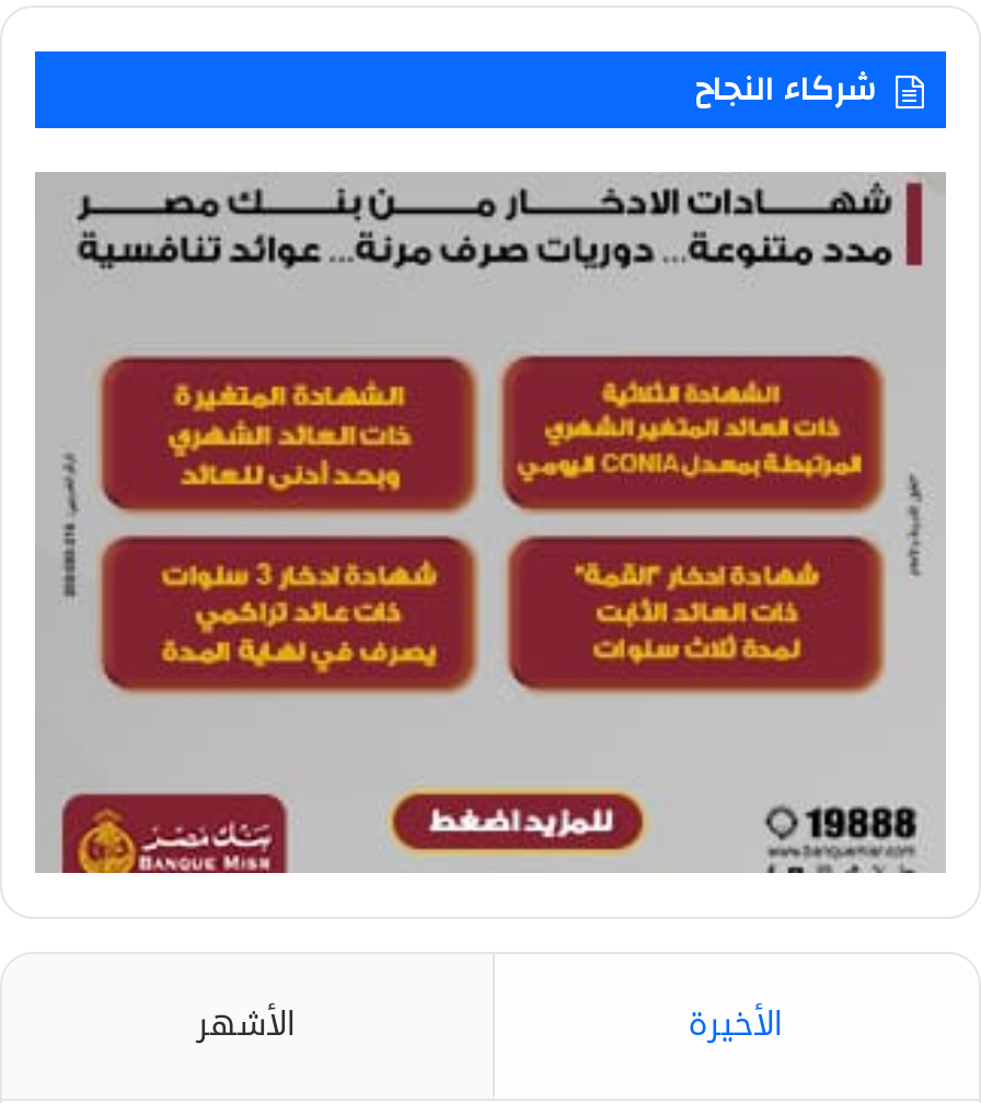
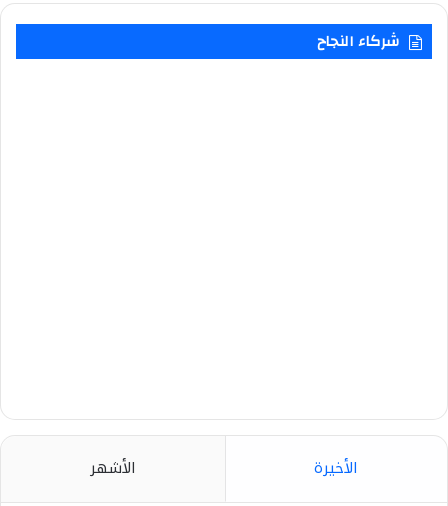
- [image]
